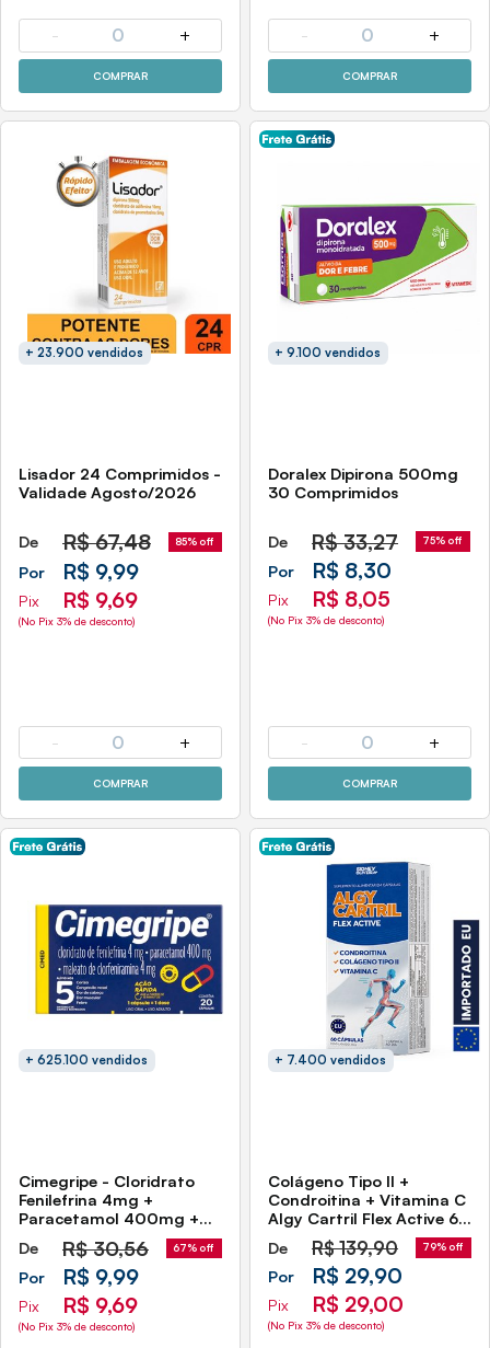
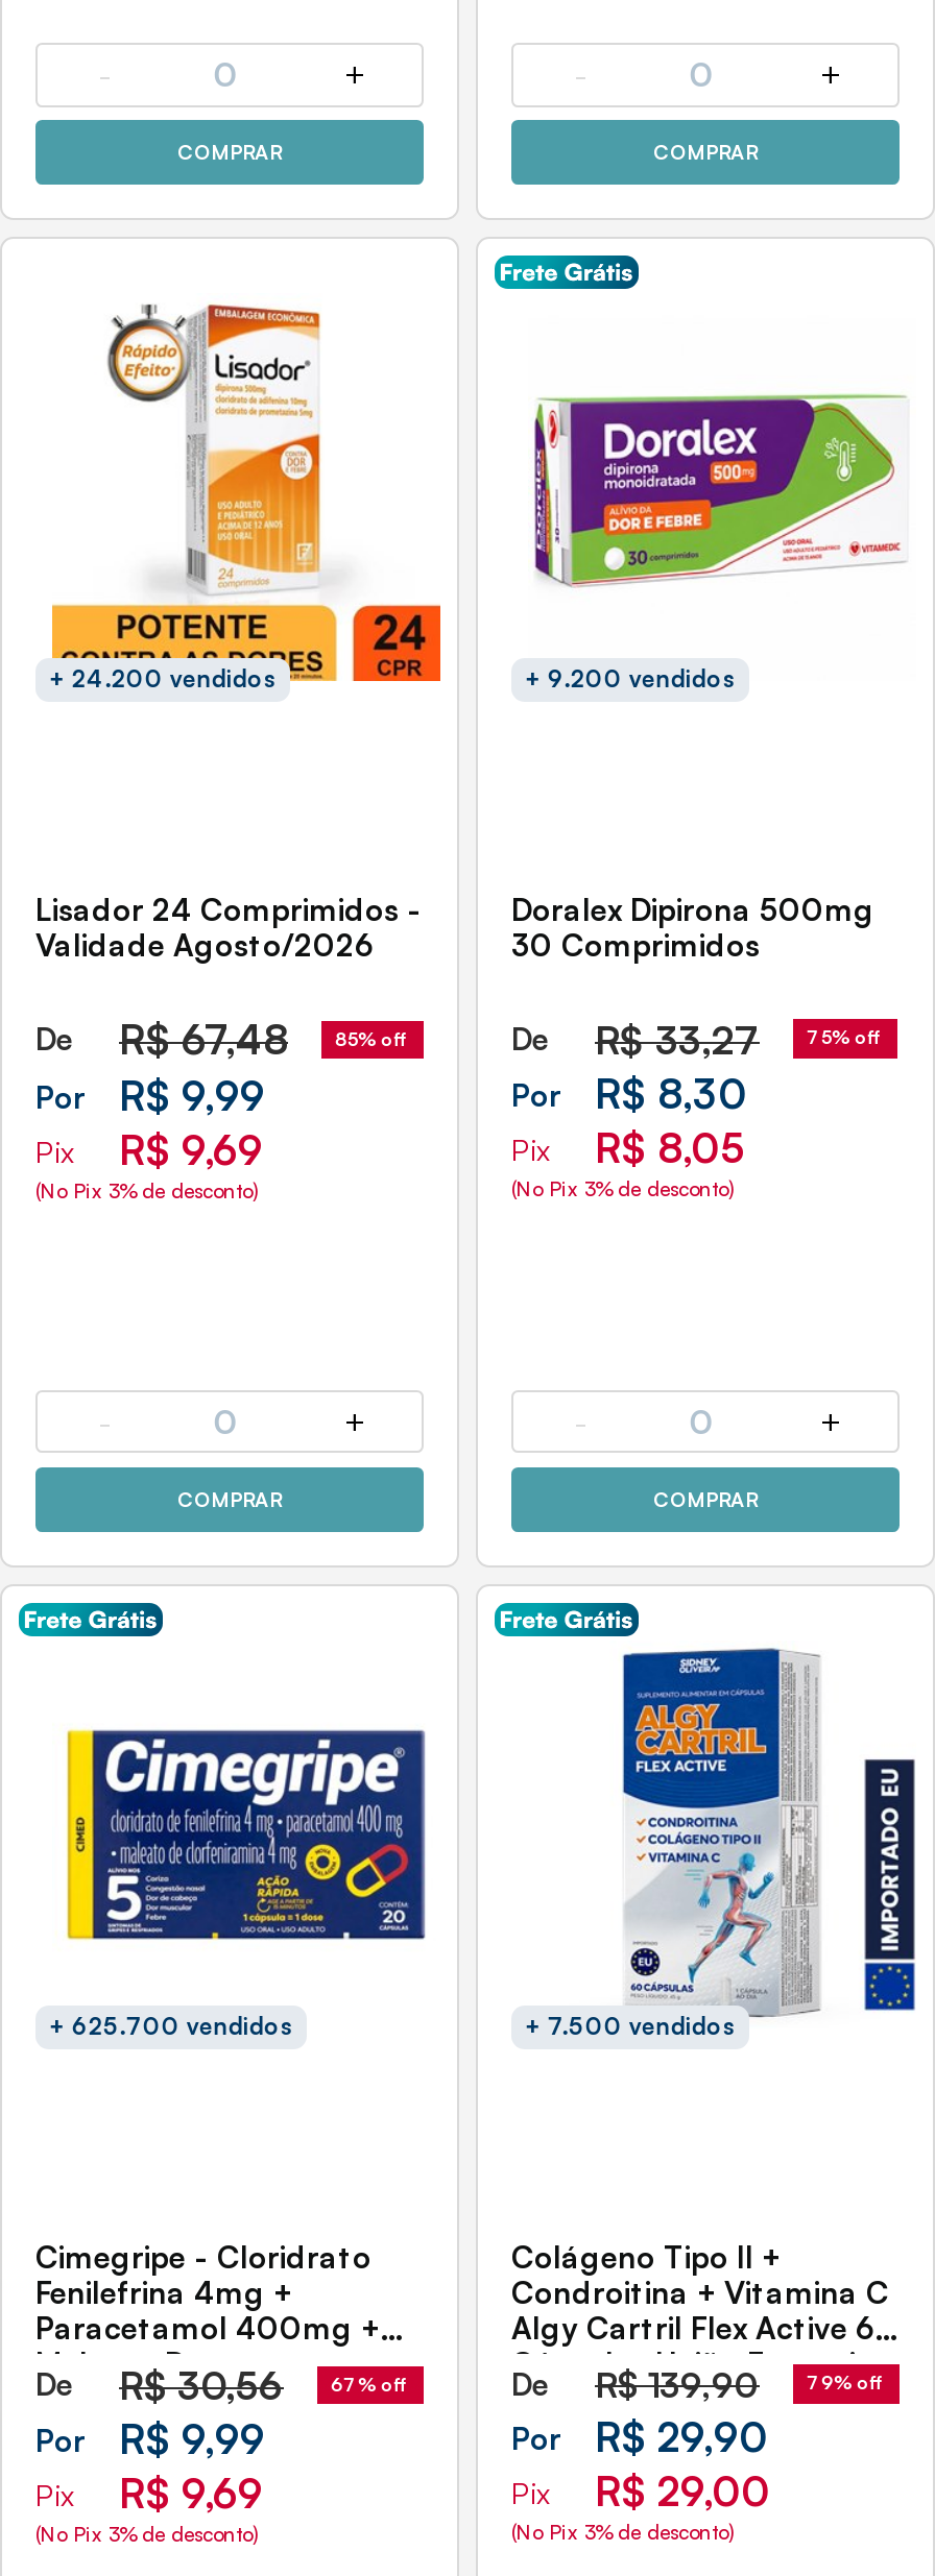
- + 23.900 vendidos
+ + 24.200 vendidos

- + 9.100 vendidos
+ + 9.200 vendidos

- + 625.100 vendidos
+ + 625.700 vendidos

- + 7.400 vendidos
+ + 7.500 vendidos
